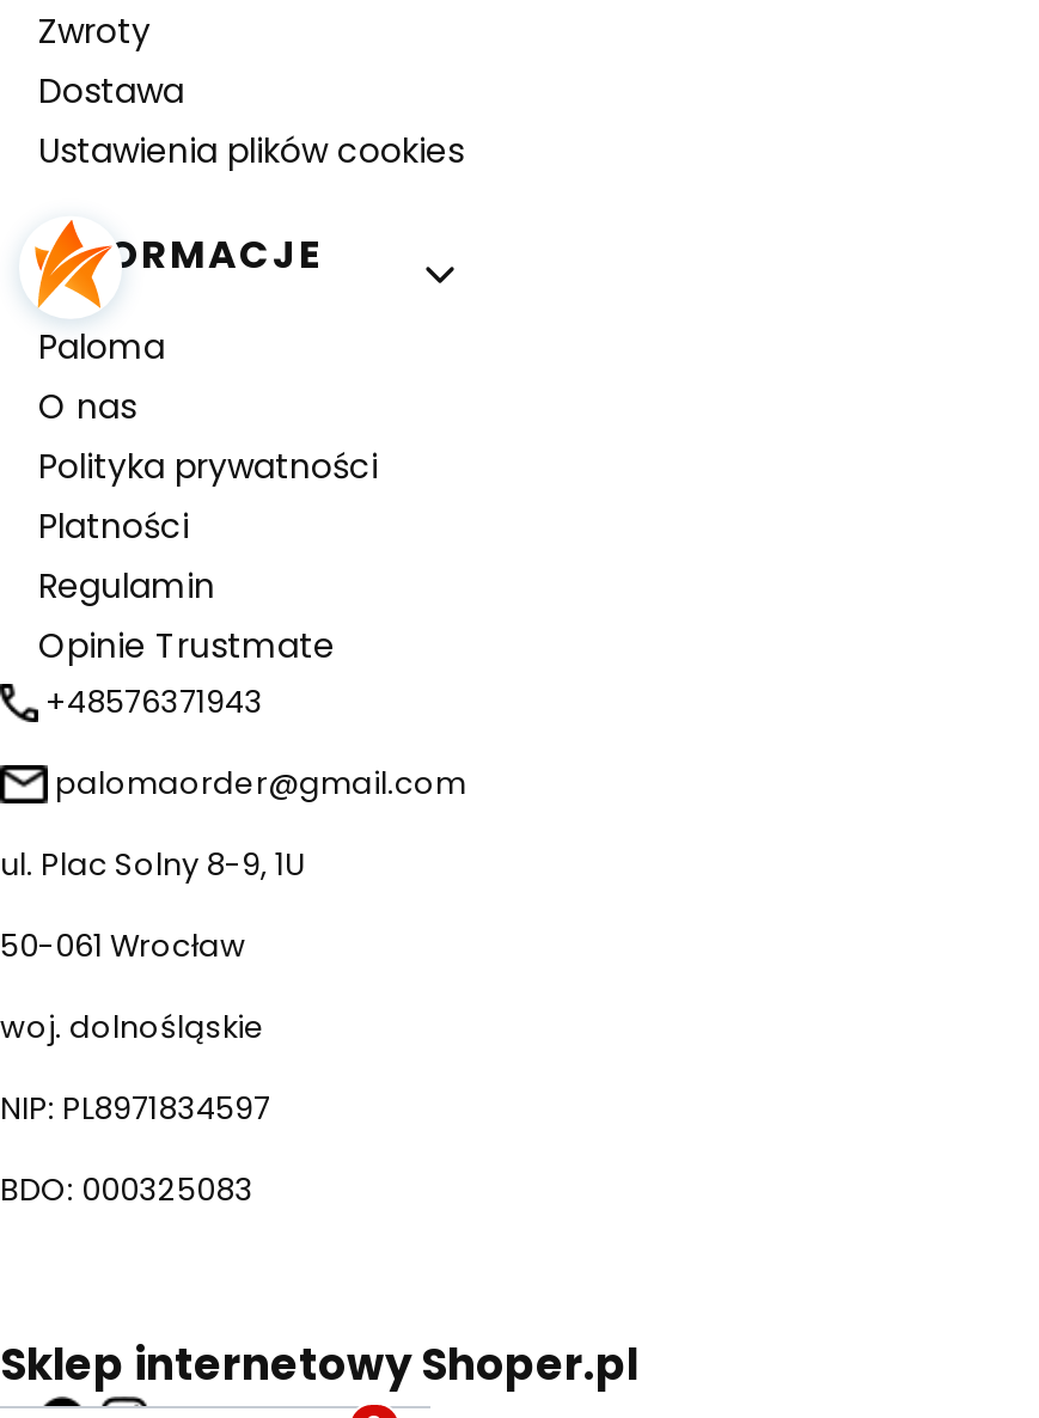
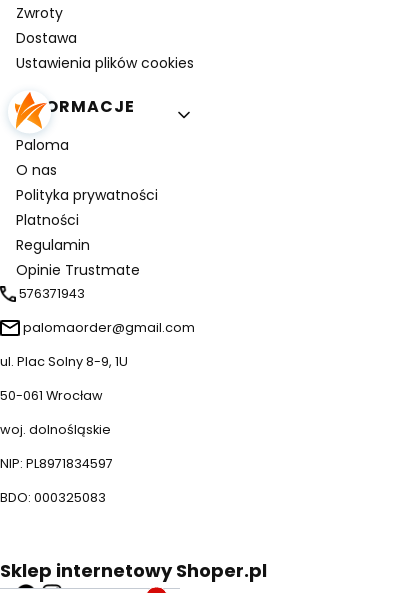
- +48576371943
+ 576371943
